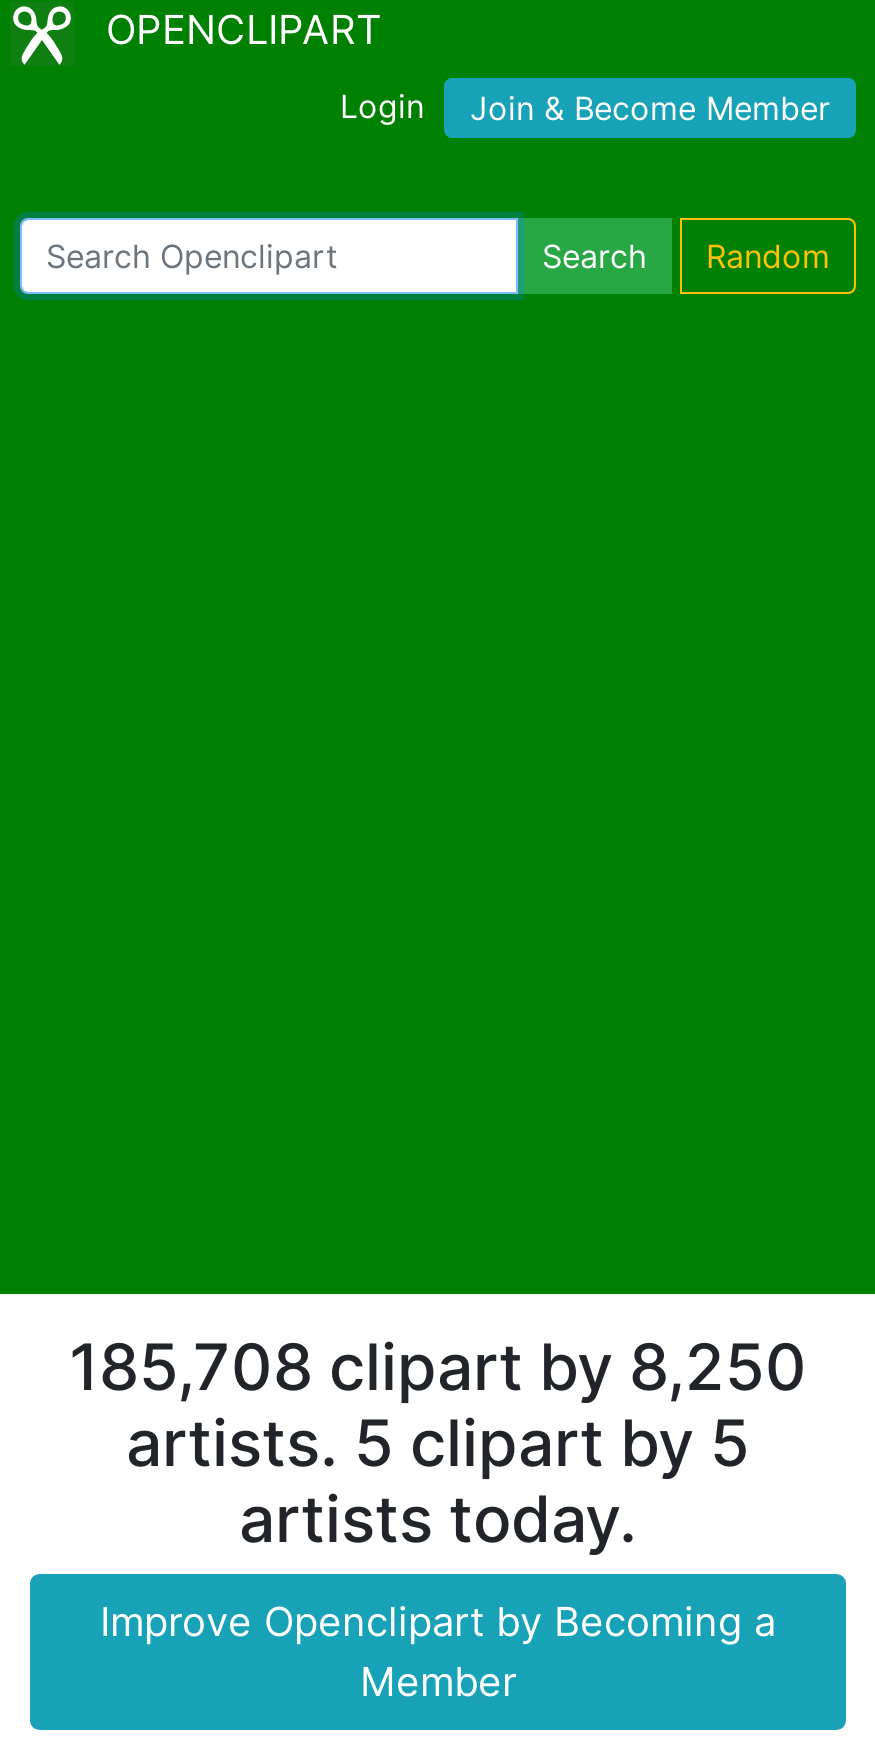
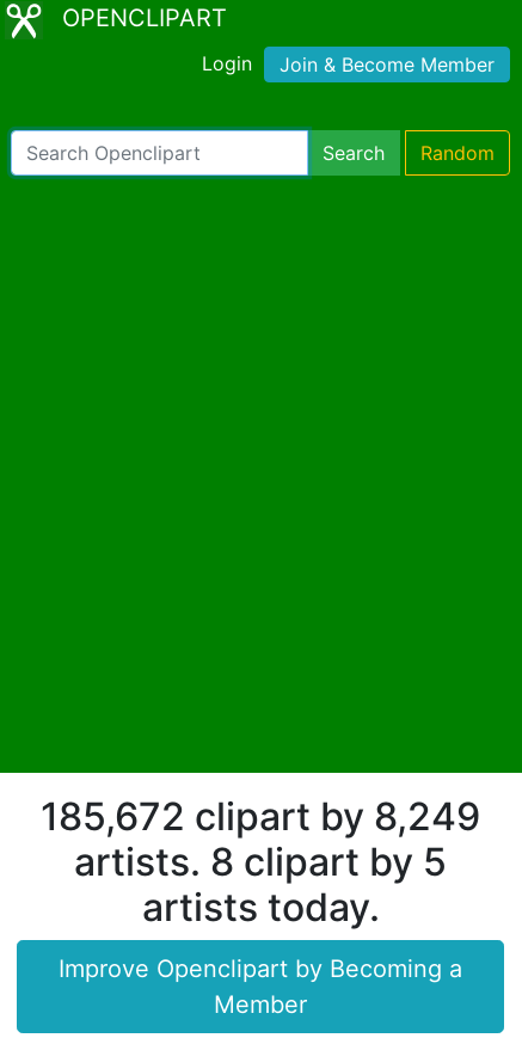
- 185,708 clipart by 8,250
+ 185,672 clipart by 8,249

- artists. 5 clipart by 5
+ artists. 8 clipart by 5
